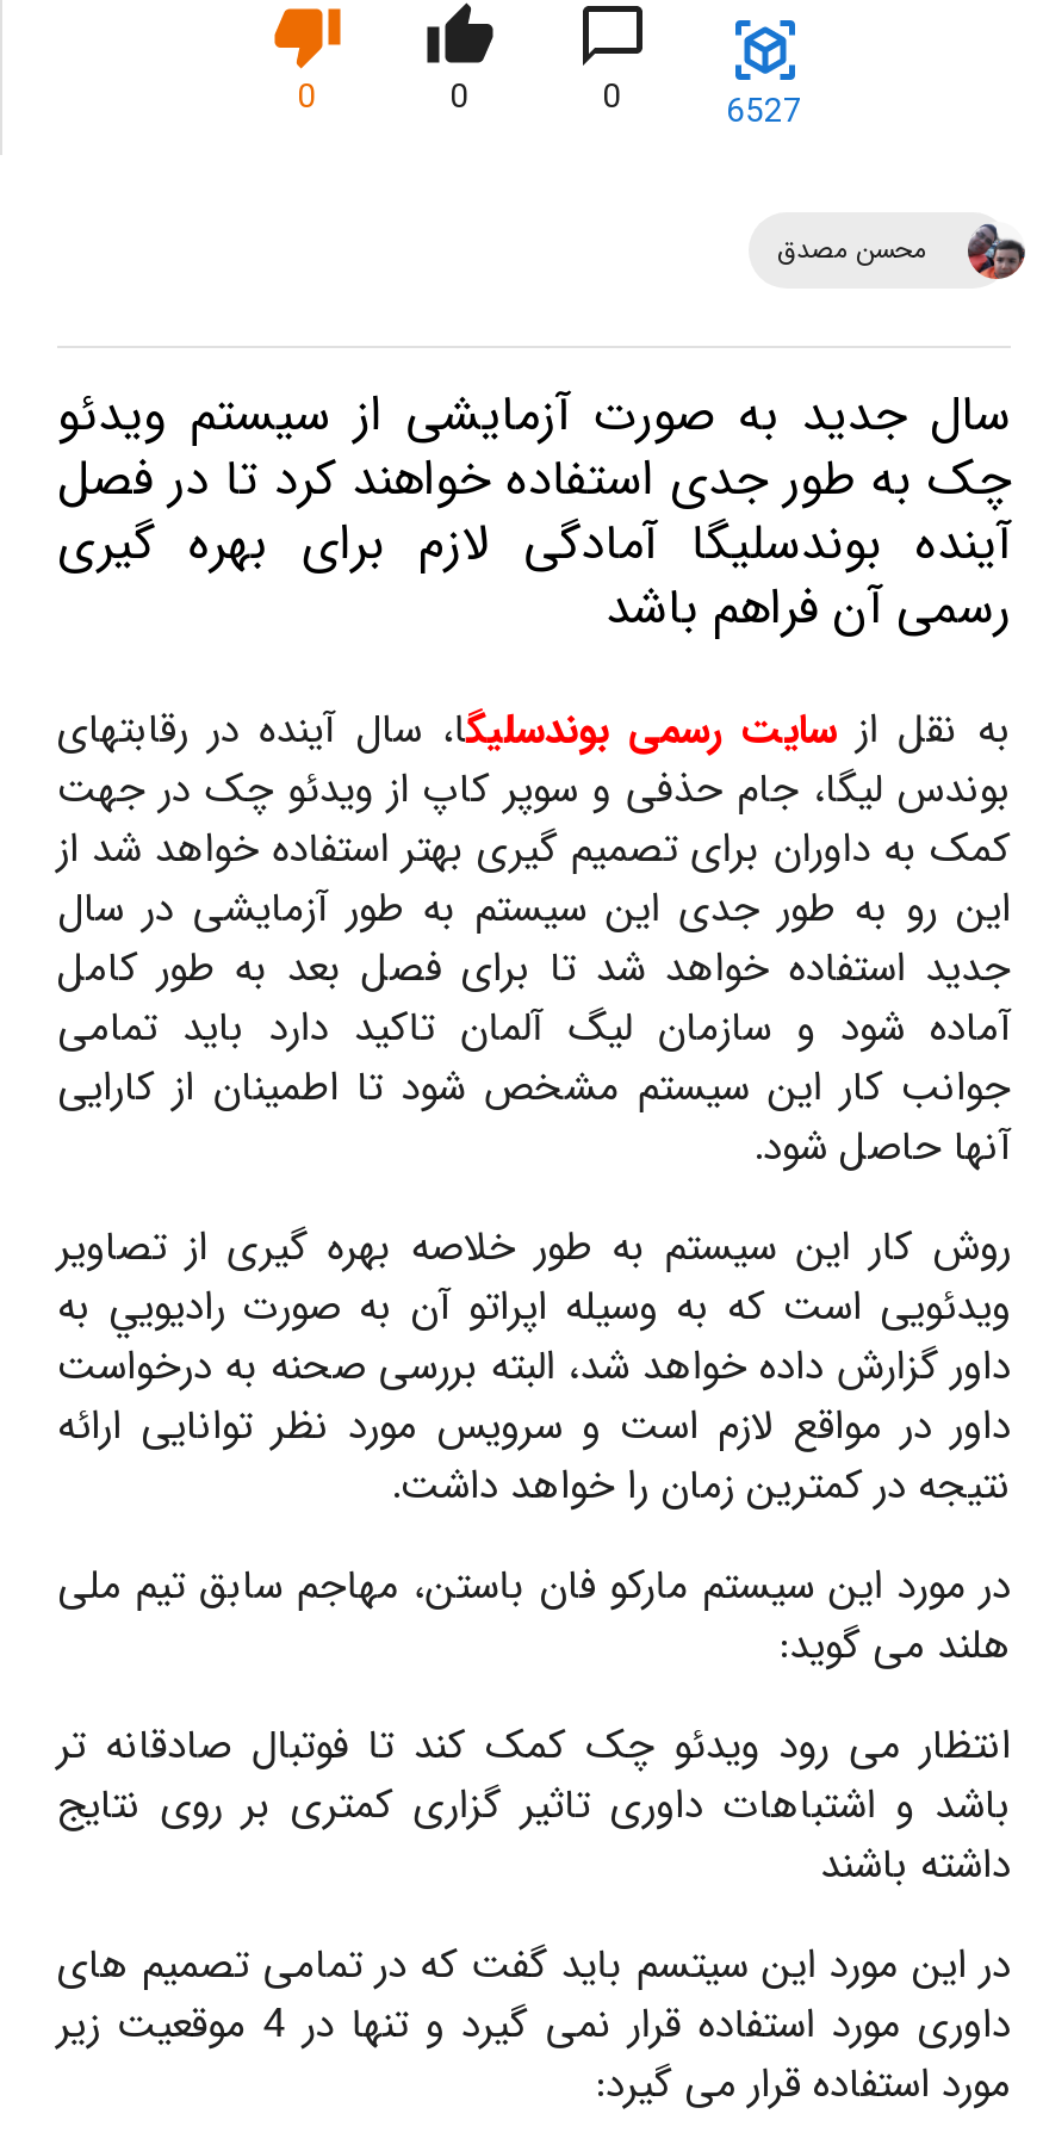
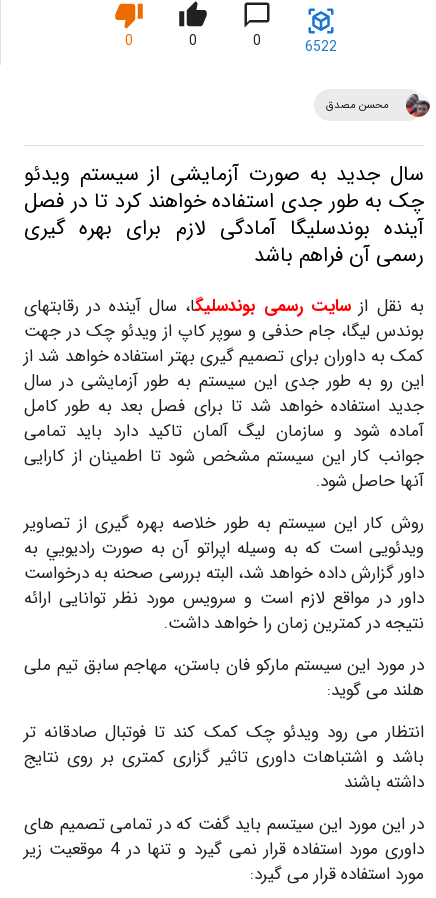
- 6527
+ 6522
